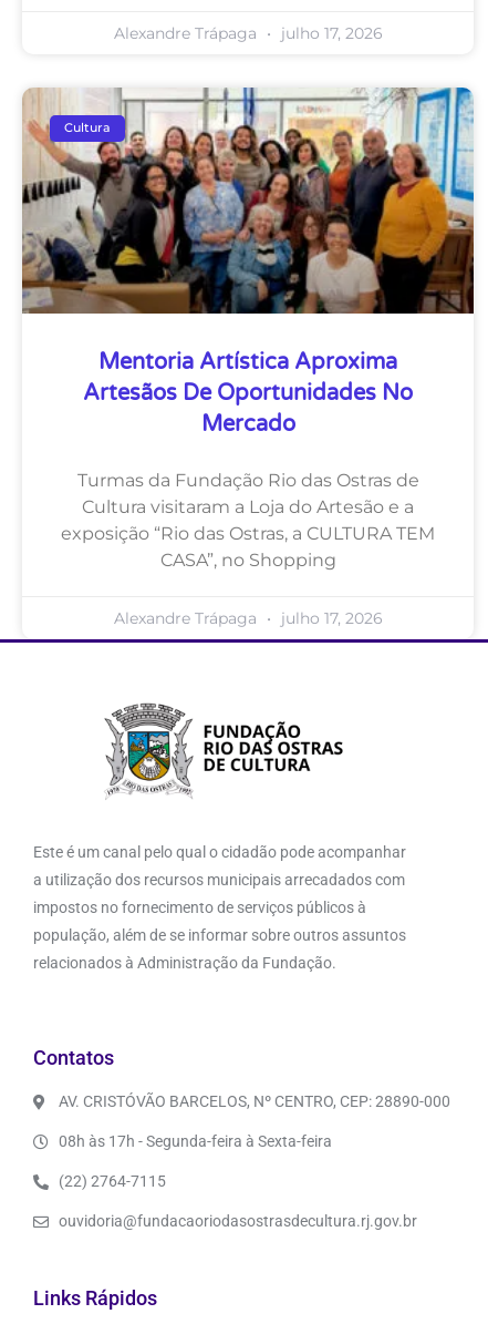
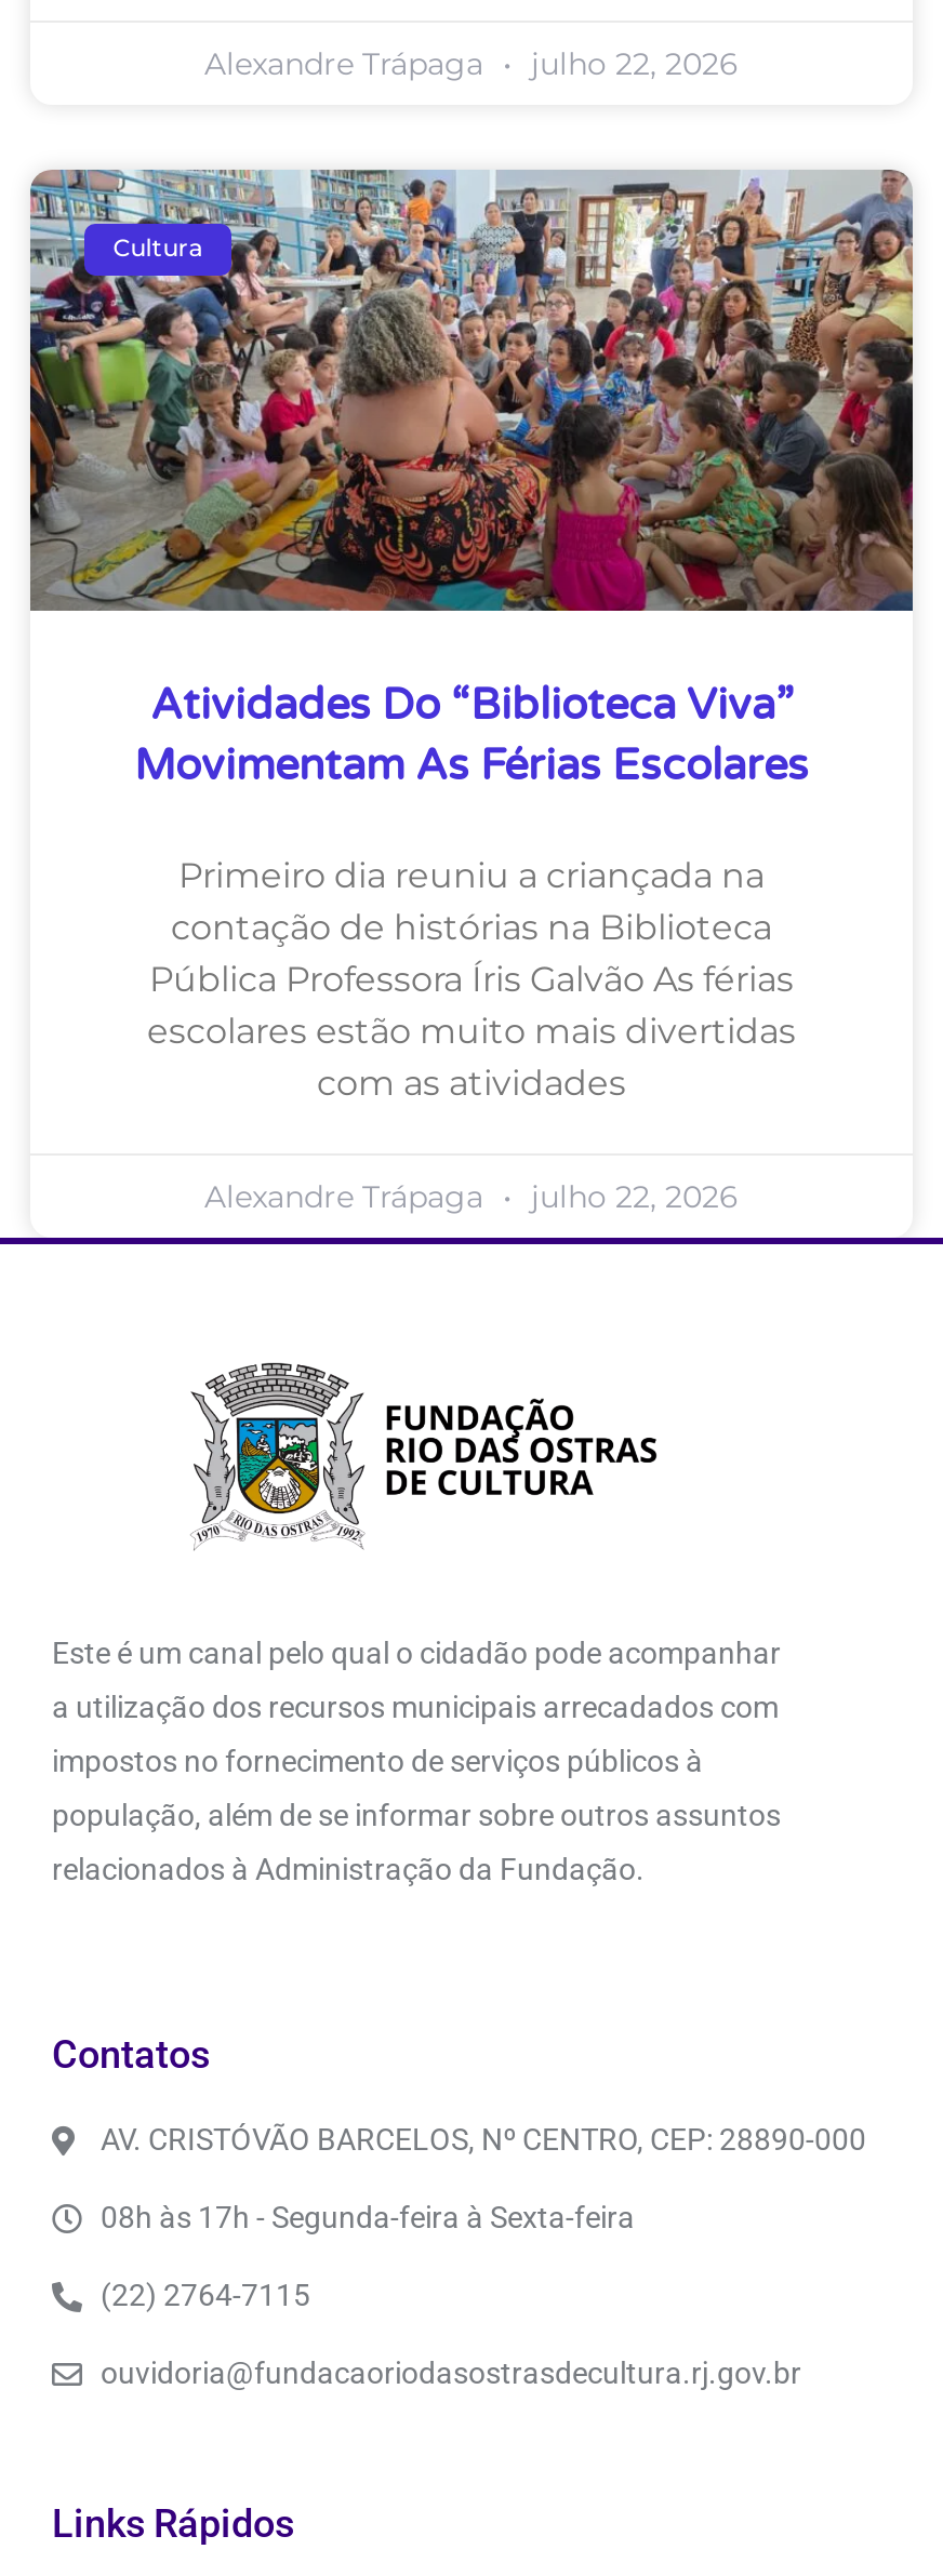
- Alexandre Trápaga julho 17, 2026
+ Alexandre Trápaga julho 22, 2026

- [image]
- Mentoria Artística Aproxima
- Artesãos De Oportunidades No
- Mercado
+ [image]
+ Atividades Do “Biblioteca Viva”
+ Movimentam As Férias Escolares

- Turmas da Fundação Rio das Ostras de
- Cultura visitaram a Loja do Artesão e a
- exposição “Rio das Ostras, a CULTURA TEM
- CASA”, no Shopping
+ Primeiro dia reuniu a criançada na
+ contação de histórias na Biblioteca
+ Pública Professora Íris Galvão As férias
+ escolares estão muito mais divertidas
+ com as atividades

- Alexandre Trápaga julho 17, 2026
+ Alexandre Trápaga julho 22, 2026
